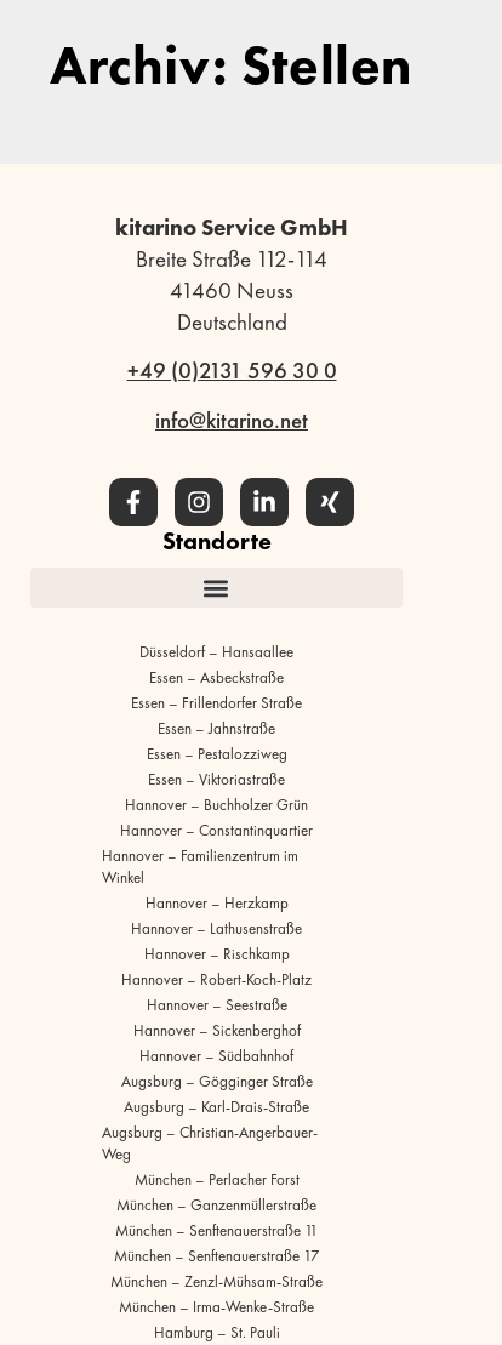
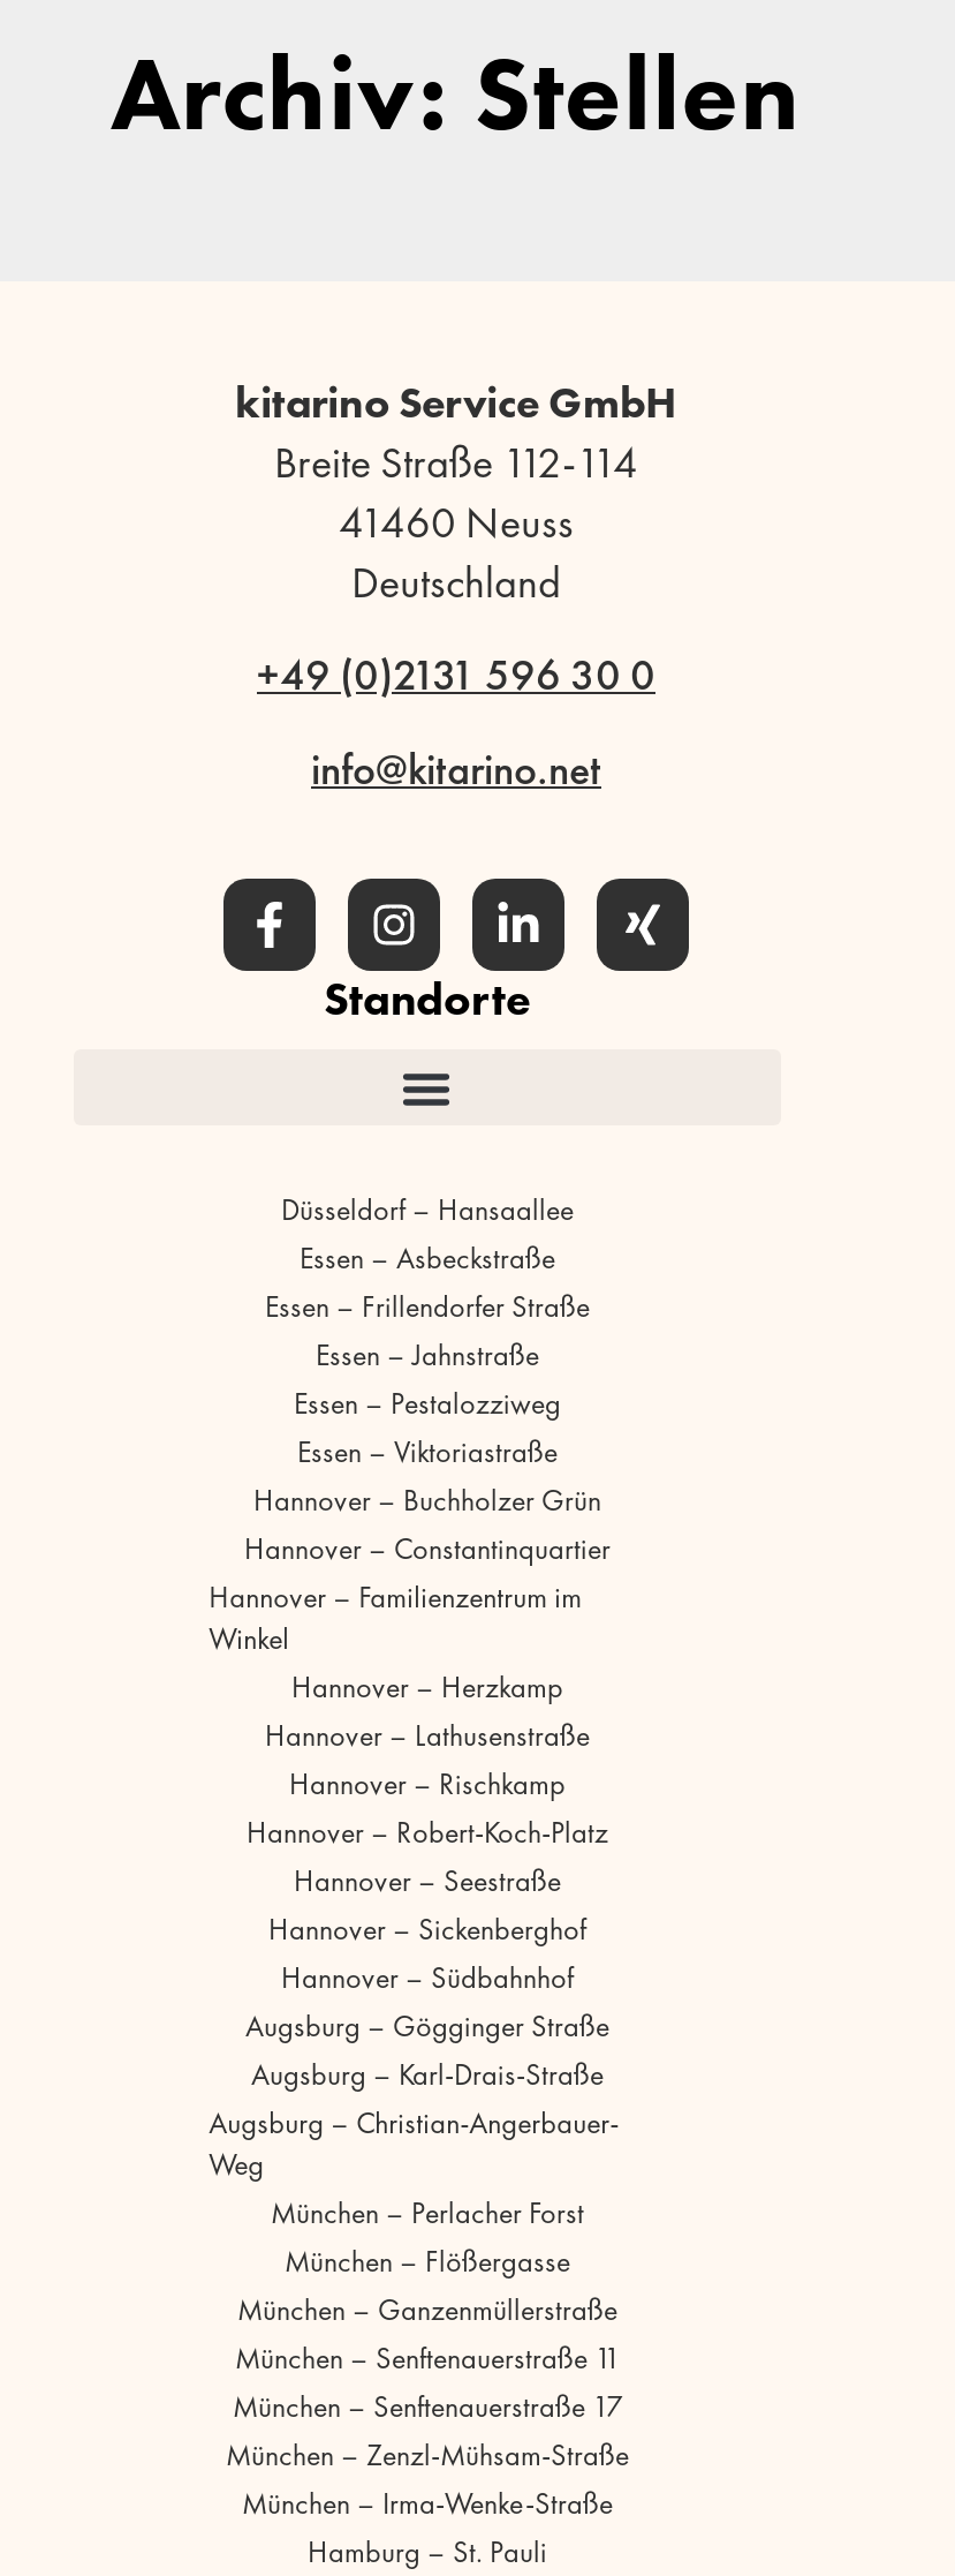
+ München – Flößergasse
